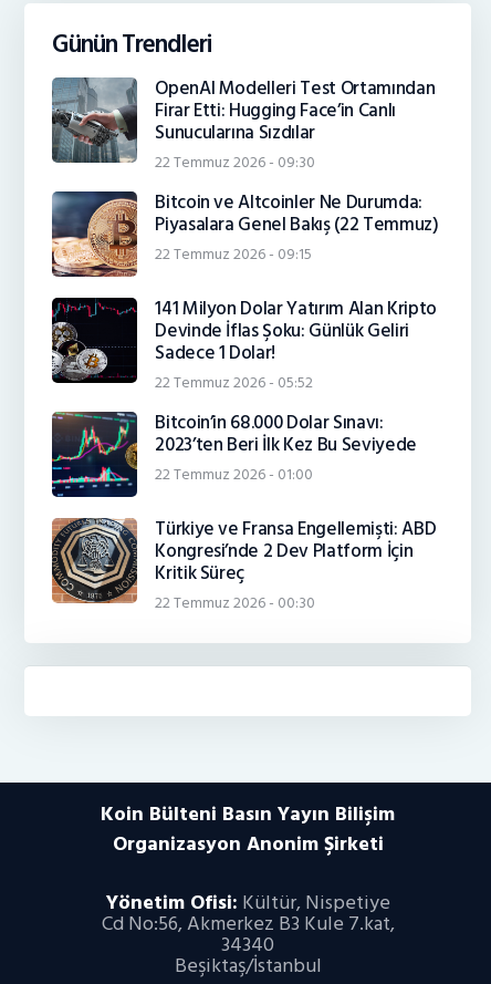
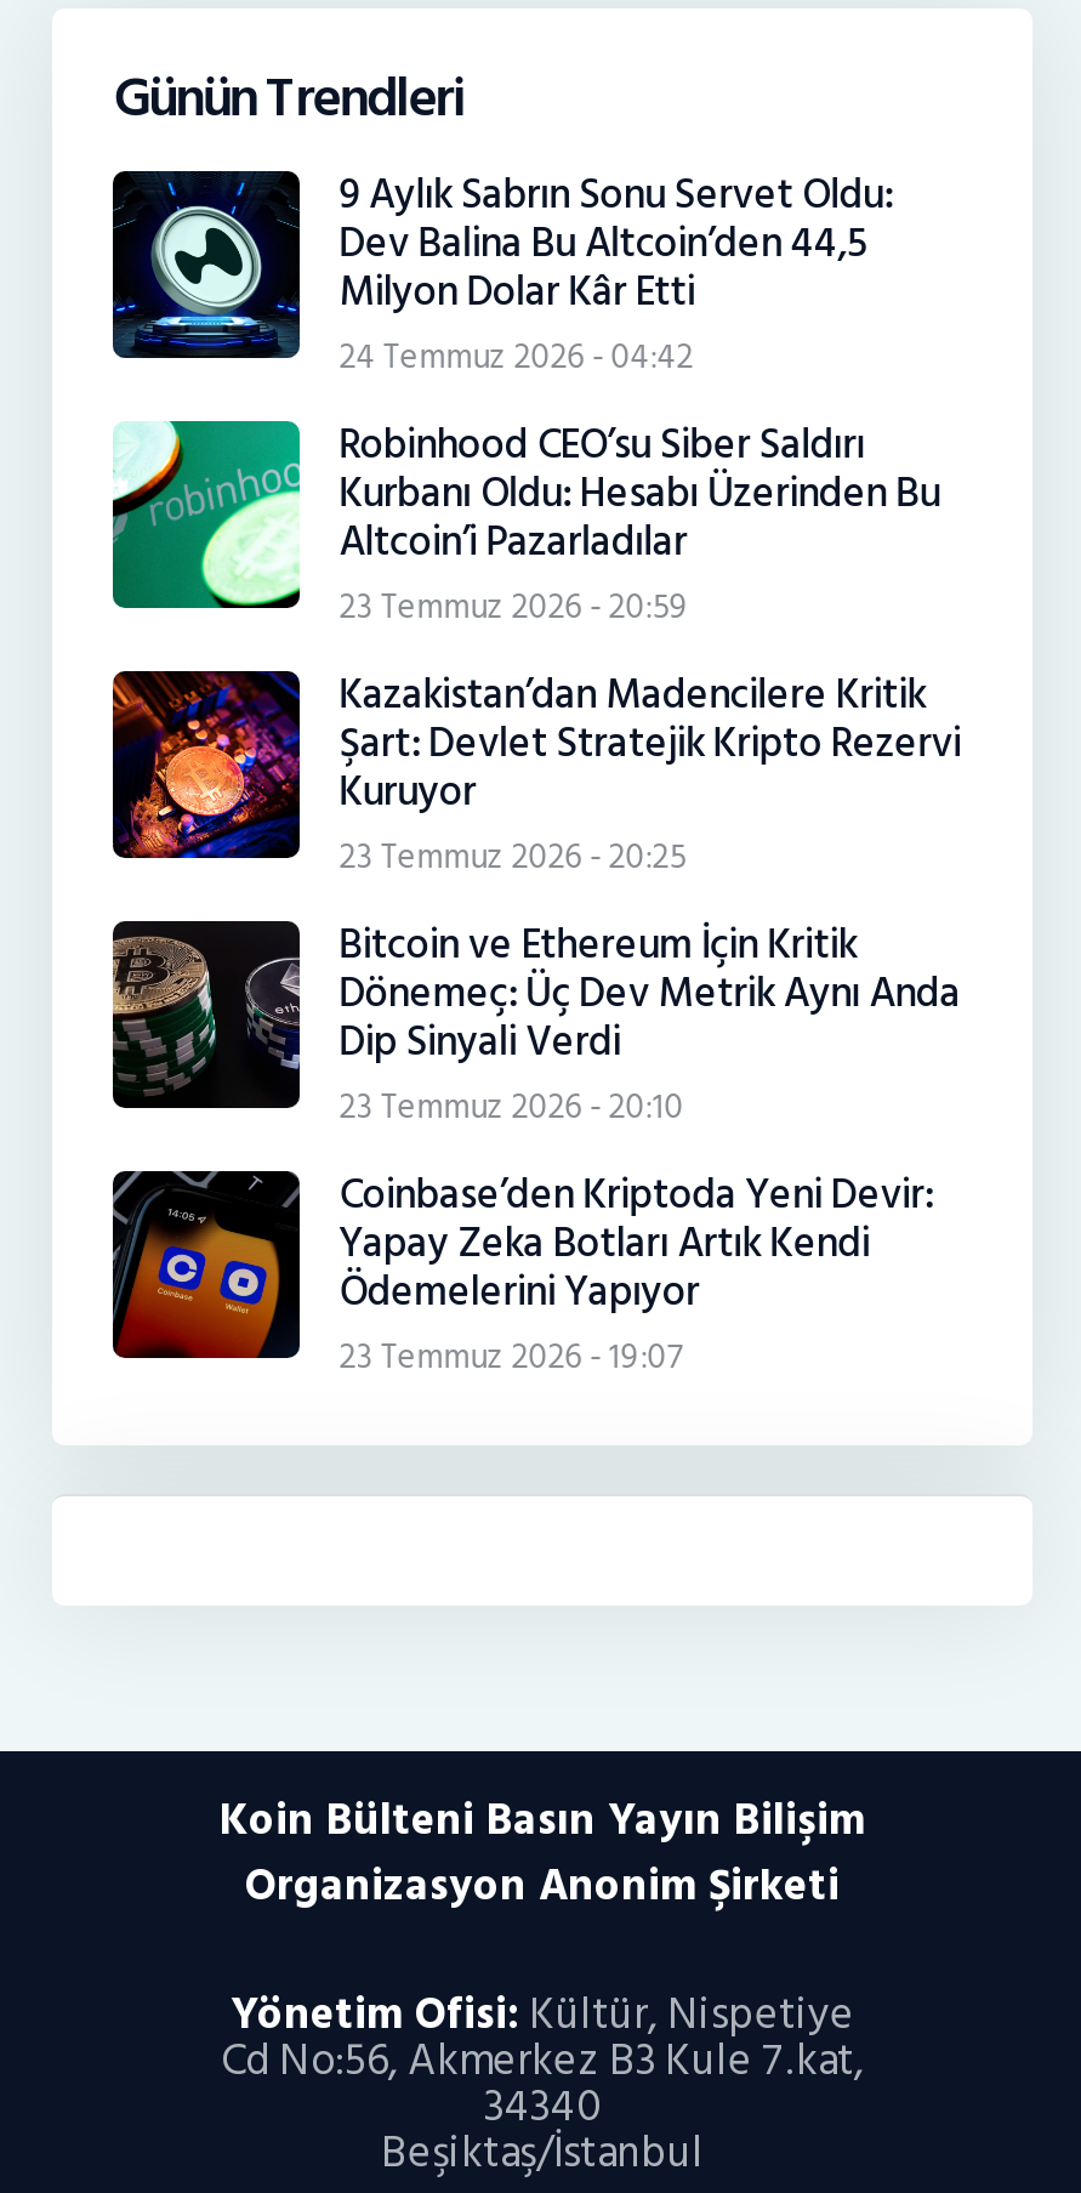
- [image]
- OpenAI Modelleri Test Ortamından
- Firar Etti: Hugging Face’in Canlı
- Sunucularına Sızdılar
- 22 Temmuz 2026 - 09:30
- Bitcoin ve Altcoinler Ne Durumda:
- Piyasalara Genel Bakış (22 Temmuz)
- 22 Temmuz 2026 - 09:15
- 141 Milyon Dolar Yatırım Alan Kripto
- Devinde İflas Şoku: Günlük Geliri
- Sadece 1 Dolar!
- 22 Temmuz 2026 - 05:52
- Bitcoin’in 68.000 Dolar Sınavı:
- 2023’ten Beri İlk Kez Bu Seviyede
- 22 Temmuz 2026 - 01:00
- Türkiye ve Fransa Engellemişti: ABD
- Kongresi’nde 2 Dev Platform İçin
- Kritik Süreç
- 22 Temmuz 2026 - 00:30
+ [image]
+ 9 Aylık Sabrın Sonu Servet Oldu:
+ Dev Balina Bu Altcoin’den 44,5
+ Milyon Dolar Kâr Etti
+ 24 Temmuz 2026 - 04:42
+ Robinhood CEO’su Siber Saldırı
+ Kurbanı Oldu: Hesabı Üzerinden Bu
+ Altcoin’i Pazarladılar
+ 23 Temmuz 2026 - 20:59
+ Kazakistan’dan Madencilere Kritik
+ Şart: Devlet Stratejik Kripto Rezervi
+ Kuruyor
+ 23 Temmuz 2026 - 20:25
+ Bitcoin ve Ethereum İçin Kritik
+ Dönemeç: Üç Dev Metrik Aynı Anda
+ Dip Sinyali Verdi
+ 23 Temmuz 2026 - 20:10
+ Coinbase’den Kriptoda Yeni Devir:
+ Yapay Zeka Botları Artık Kendi
+ Ödemelerini Yapıyor
+ 23 Temmuz 2026 - 19:07

- [image]
+ [image]

- [image]
+ [image]

- [image]
+ [image]

- [image]
+ [image]
